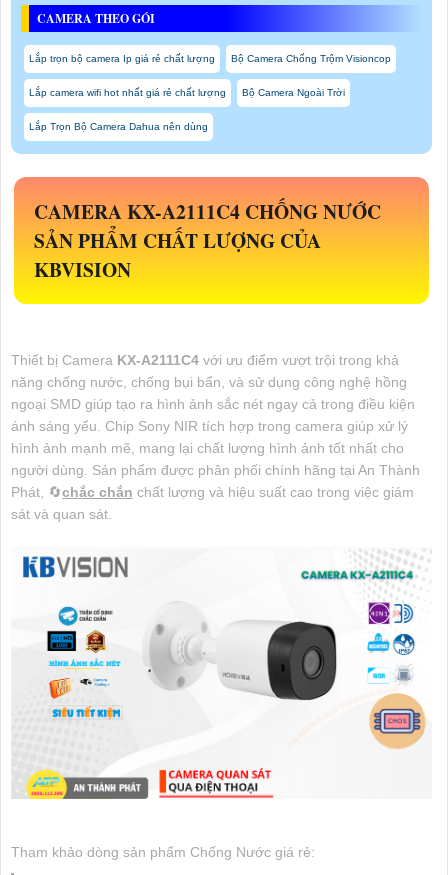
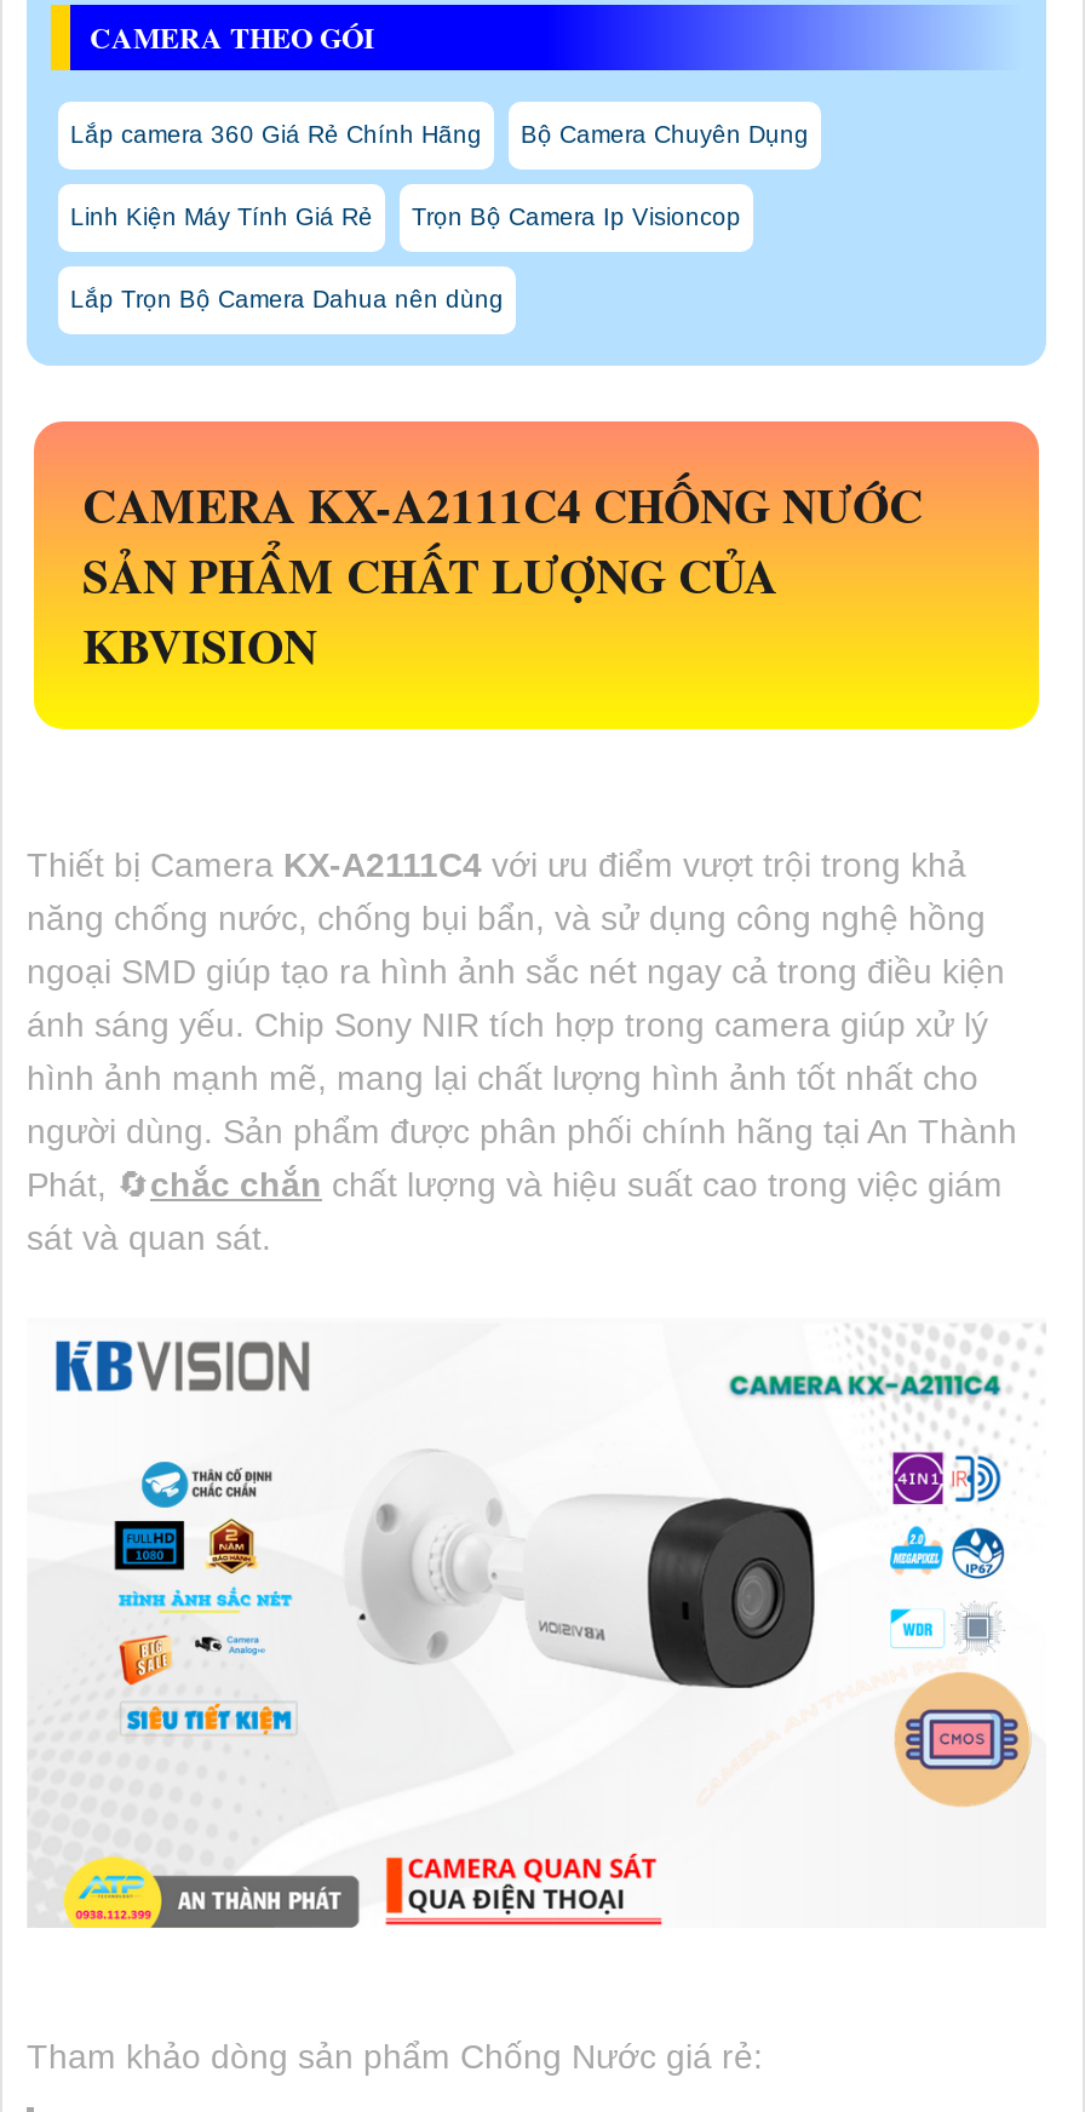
- Lắp trọn bộ camera Ip giá rẻ chất lượng
- Bộ Camera Chống Trộm Visioncop
+ Lắp camera 360 Giá Rẻ Chính Hãng
+ Bộ Camera Chuyên Dụng

- Lắp camera wifi hot nhất giá rẻ chất lượng
- Bộ Camera Ngoài Trời
+ Linh Kiện Máy Tính Giá Rẻ
+ Trọn Bộ Camera Ip Visioncop
